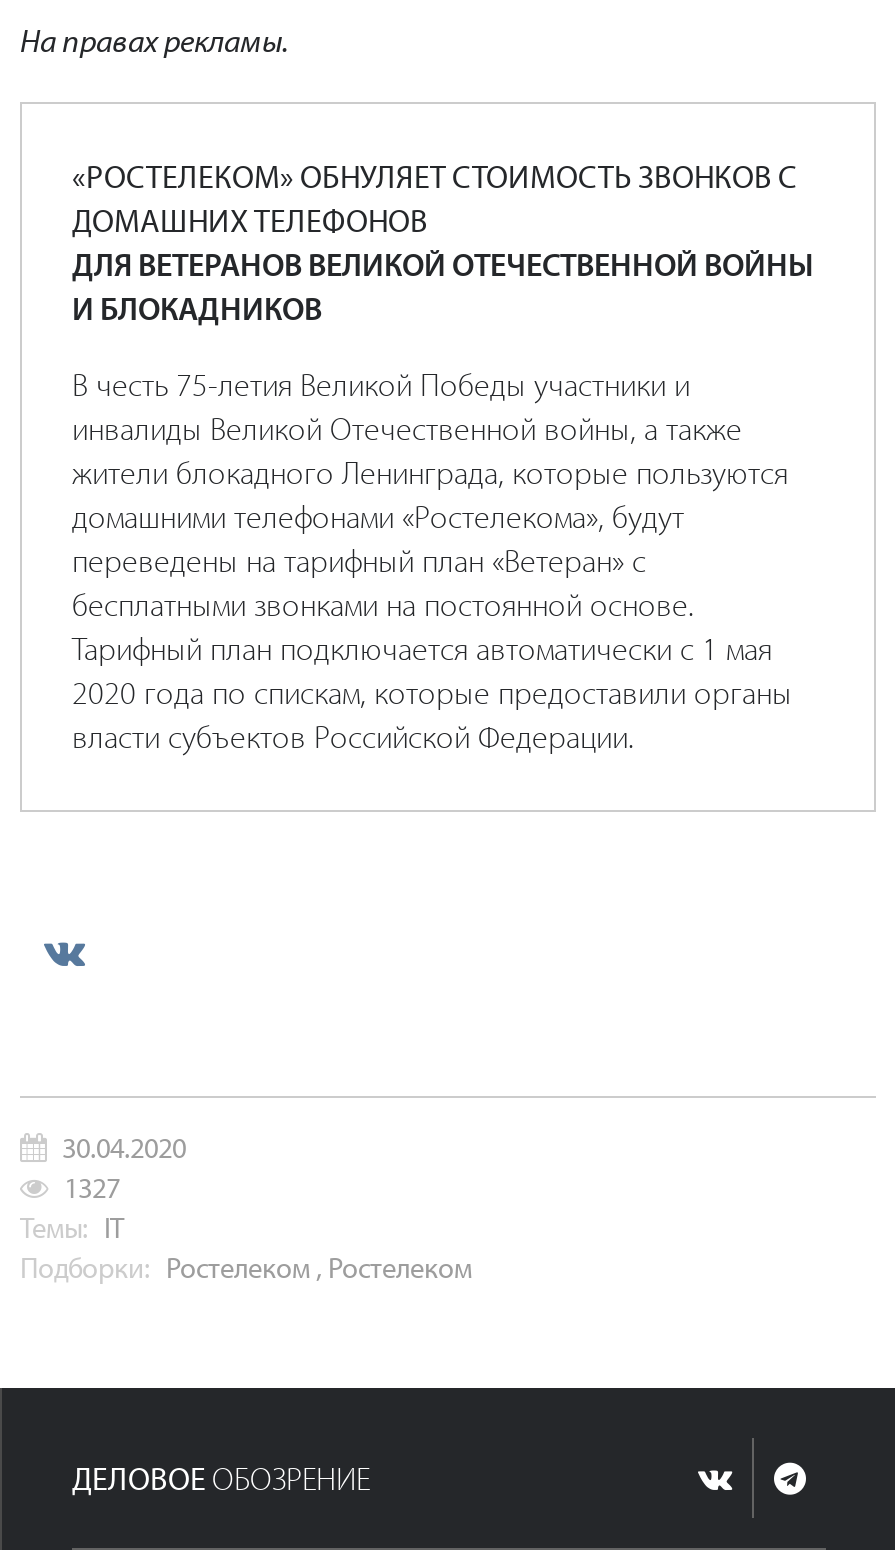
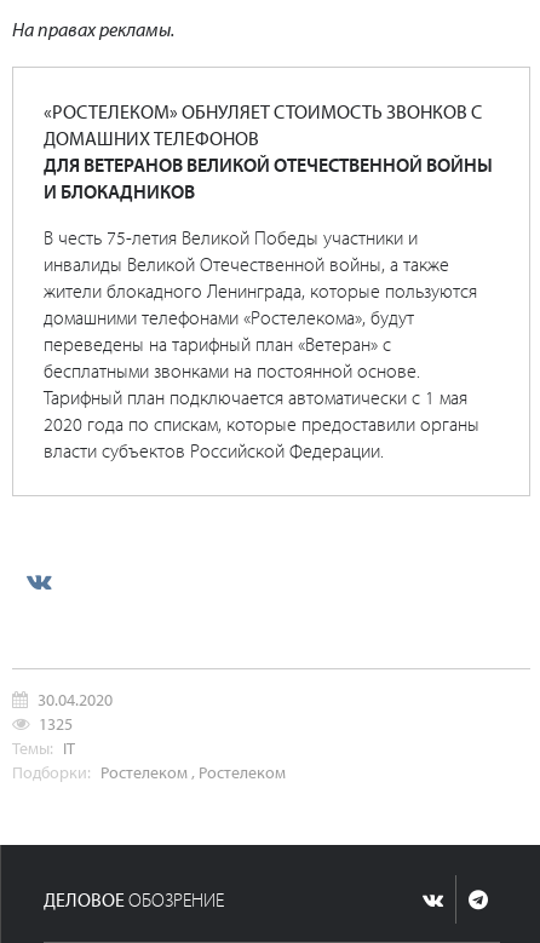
- 1327
+ 1325
